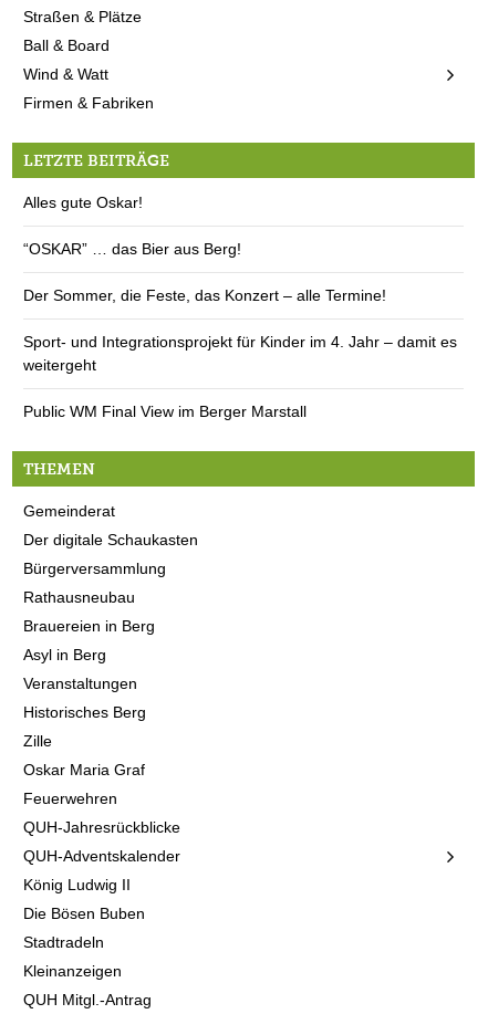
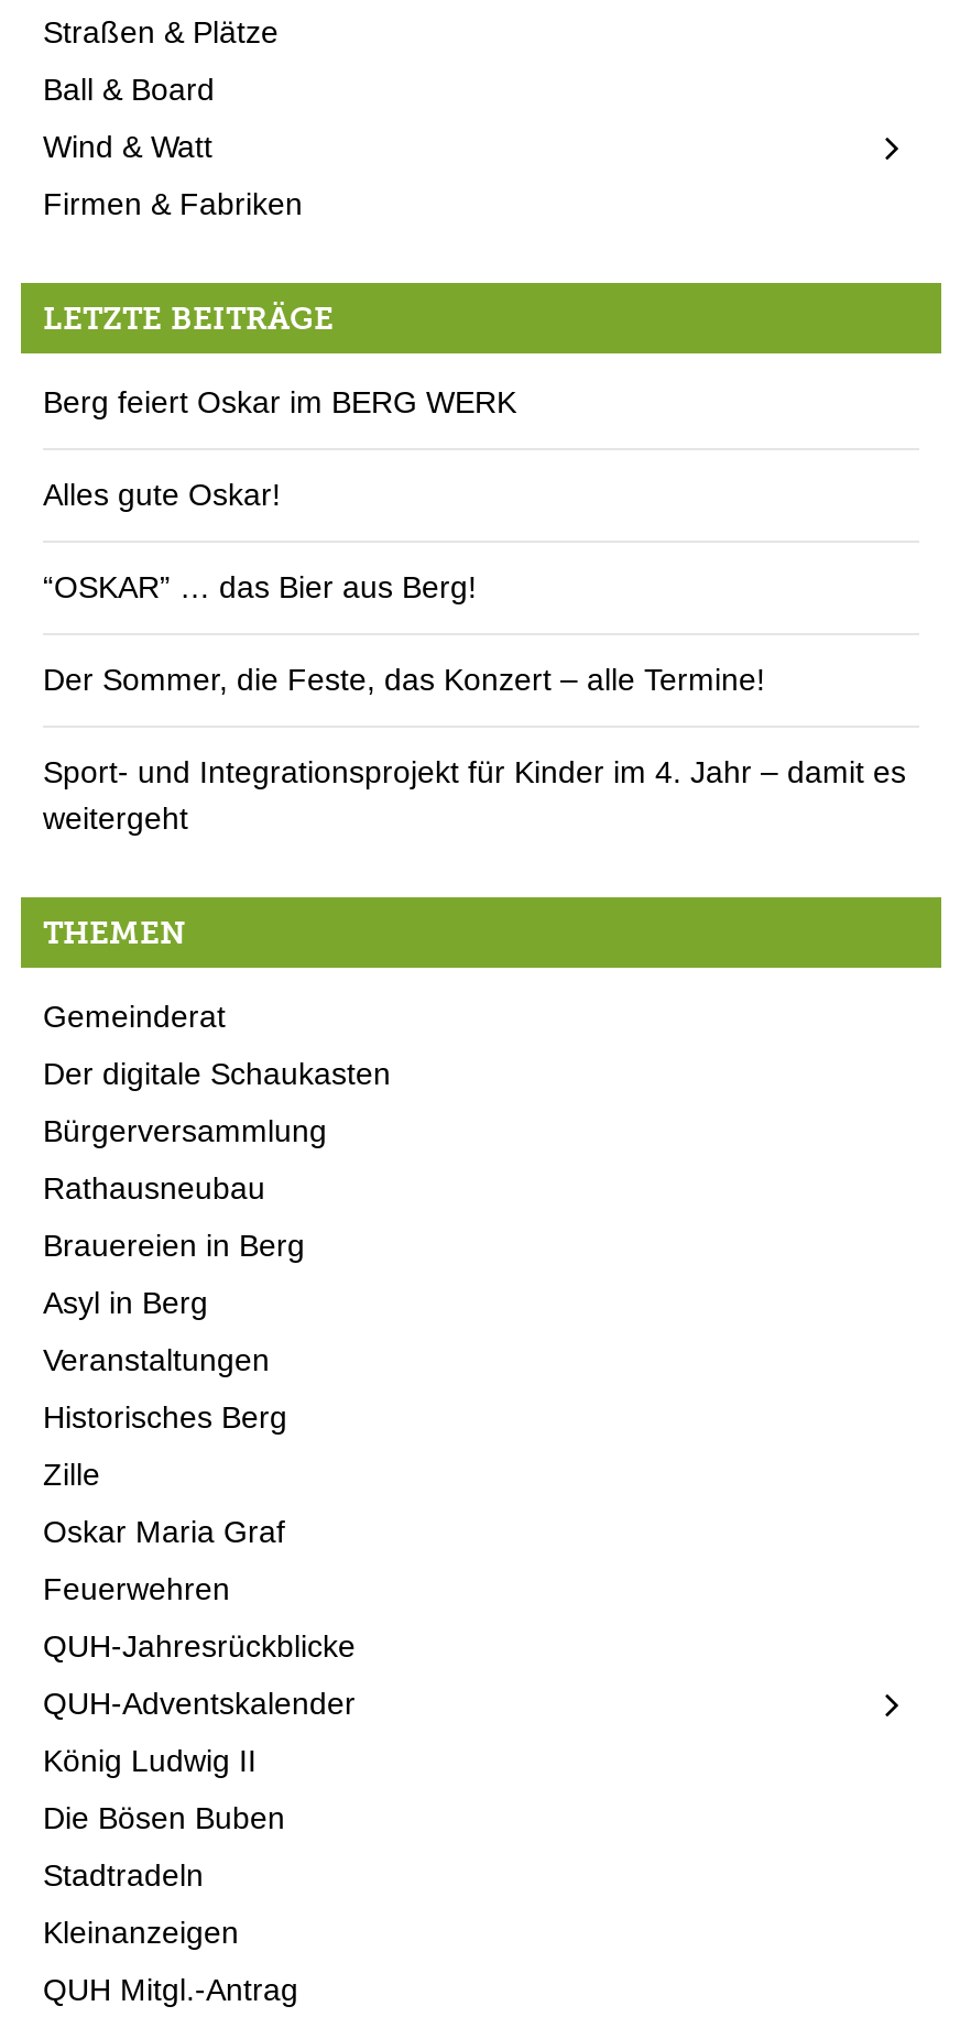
+ Berg feiert Oskar im BERG WERK

moved down: Alles gute Oskar! | “OSKAR” … das Bier aus Berg! | Der Sommer, die Feste, das Konzert – alle Termine! | Sport- und Integrationsprojekt für Kinder im 4. Jahr – damit es | weitergeht

- Public WM Final View im Berger Marstall
